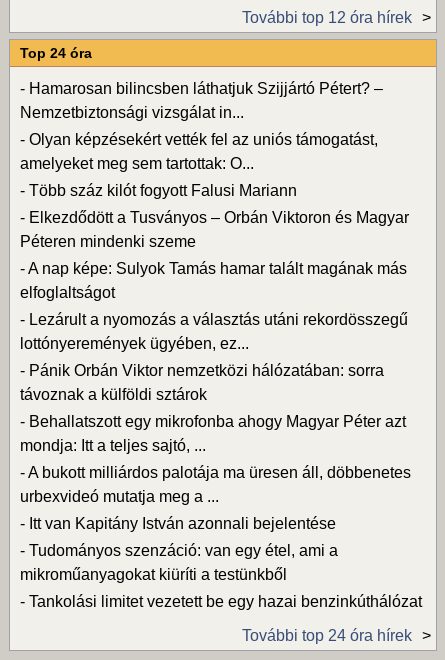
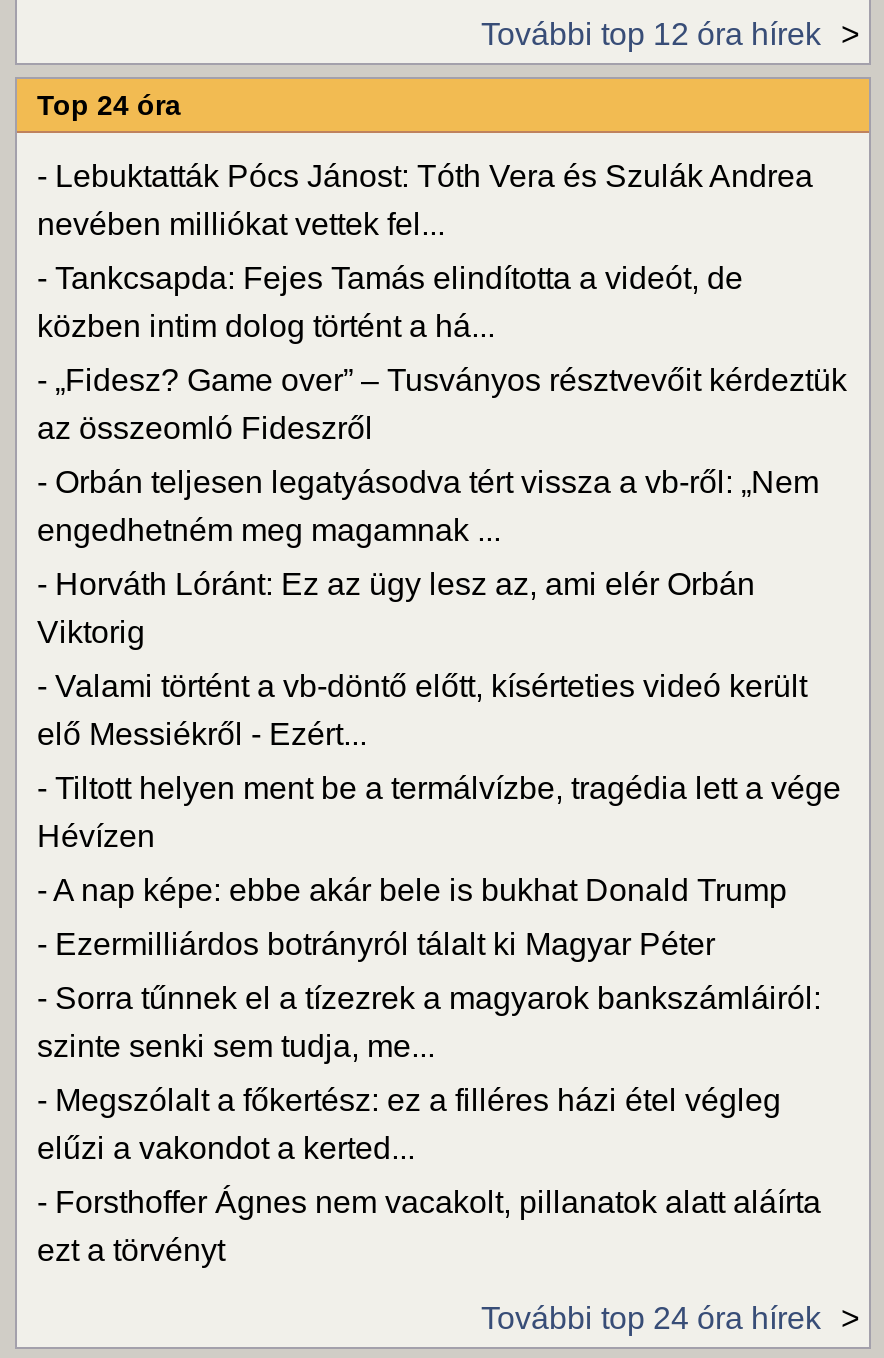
- - Hamarosan bilincsben láthatjuk Szijjártó Pétert? –
- Nemzetbiztonsági vizsgálat in...
+ - Lebuktatták Pócs Jánost: Tóth Vera és Szulák Andrea
+ nevében milliókat vettek fel...

- - Olyan képzésekért vették fel az uniós támogatást,
- amelyeket meg sem tartottak: O...
+ - Tankcsapda: Fejes Tamás elindította a videót, de
+ közben intim dolog történt a há...

- - Több száz kilót fogyott Falusi Mariann
+ - „Fidesz? Game over” – Tusványos résztvevőit kérdeztük
+ az összeomló Fideszről

- - Elkezdődött a Tusványos – Orbán Viktoron és Magyar
- Péteren mindenki szeme
+ - Orbán teljesen legatyásodva tért vissza a vb-ről: „Nem
+ engedhetném meg magamnak ...

- - A nap képe: Sulyok Tamás hamar talált magának más
- elfoglaltságot
+ - Horváth Lóránt: Ez az ügy lesz az, ami elér Orbán
+ Viktorig

- - Lezárult a nyomozás a választás utáni rekordösszegű
- lottónyeremények ügyében, ez...
+ - Valami történt a vb-döntő előtt, kísérteties videó került
+ elő Messiékről - Ezért...

- - Pánik Orbán Viktor nemzetközi hálózatában: sorra
- távoznak a külföldi sztárok
+ - Tiltott helyen ment be a termálvízbe, tragédia lett a vége
+ Hévízen

- - Behallatszott egy mikrofonba ahogy Magyar Péter azt
- mondja: Itt a teljes sajtó, ...
+ - A nap képe: ebbe akár bele is bukhat Donald Trump

- - A bukott milliárdos palotája ma üresen áll, döbbenetes
- urbexvideó mutatja meg a ...
+ - Ezermilliárdos botrányról tálalt ki Magyar Péter

- - Itt van Kapitány István azonnali bejelentése
+ - Sorra tűnnek el a tízezrek a magyarok bankszámláiról:
+ szinte senki sem tudja, me...

- - Tudományos szenzáció: van egy étel, ami a
- mikroműanyagokat kiüríti a testünkből
+ - Megszólalt a főkertész: ez a filléres házi étel végleg
+ elűzi a vakondot a kerted...

- - Tankolási limitet vezetett be egy hazai benzinkúthálózat
+ - Forsthoffer Ágnes nem vacakolt, pillanatok alatt aláírta
+ ezt a törvényt
